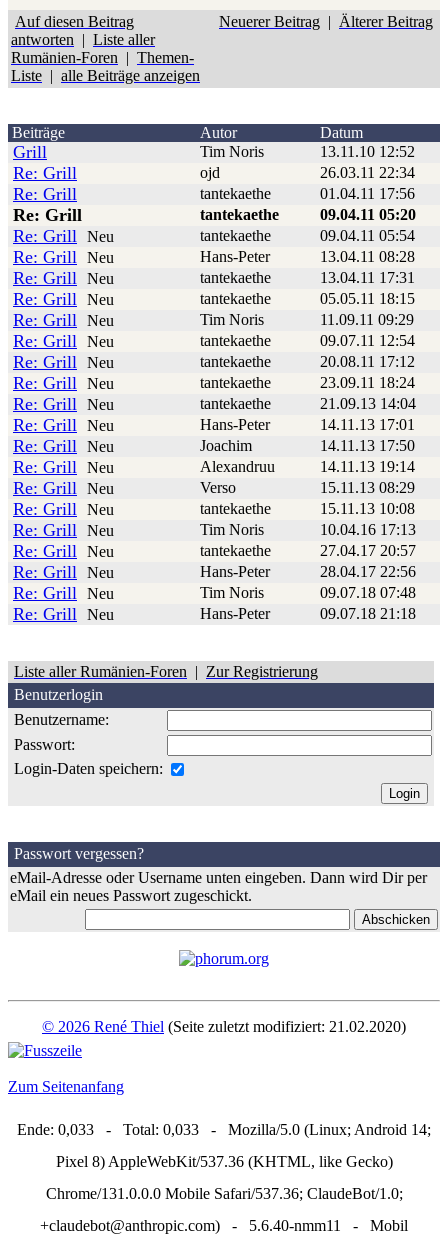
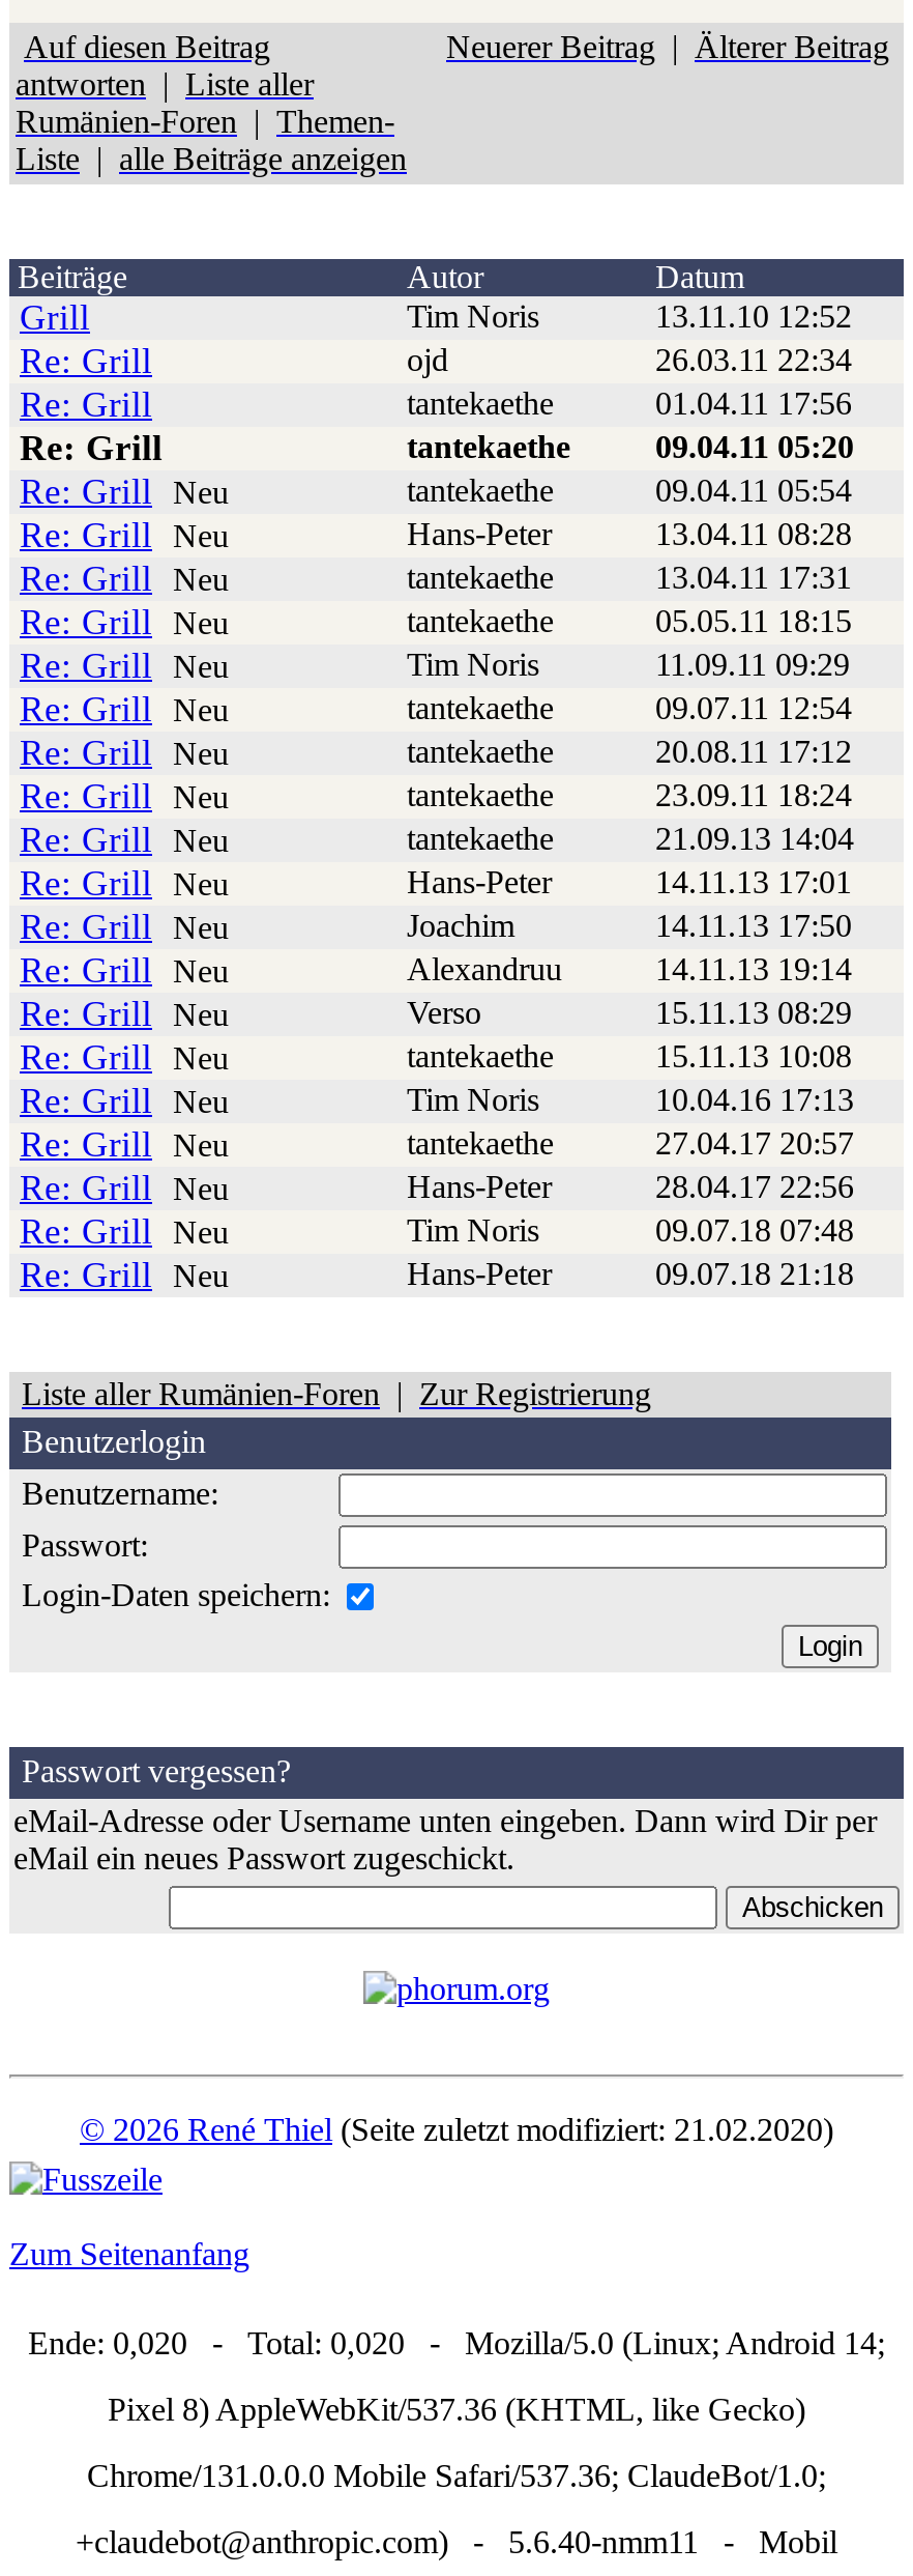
- Ende: 0,033 - Total: 0,033 - Mozilla/5.0 (Linux; Android 14;
+ Ende: 0,020 - Total: 0,020 - Mozilla/5.0 (Linux; Android 14;
